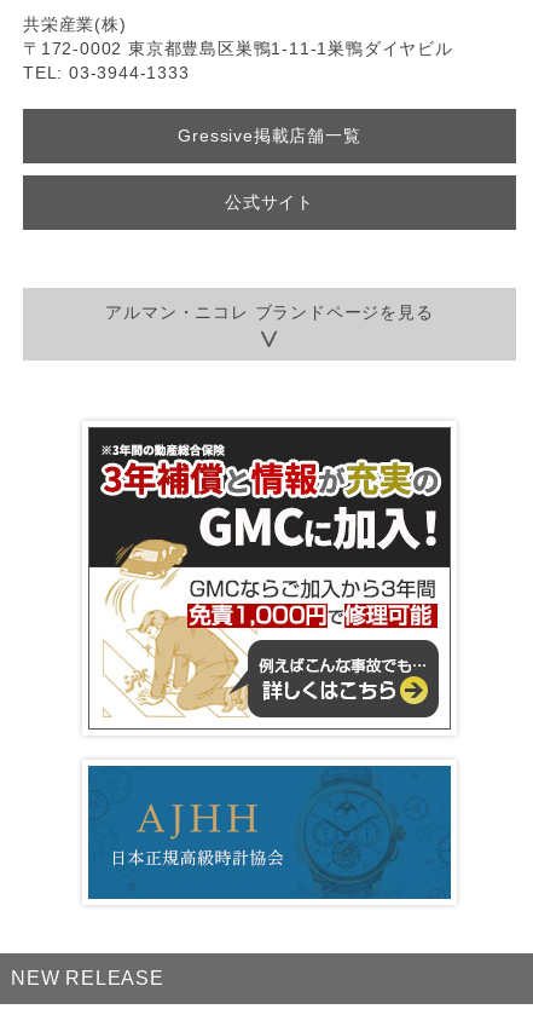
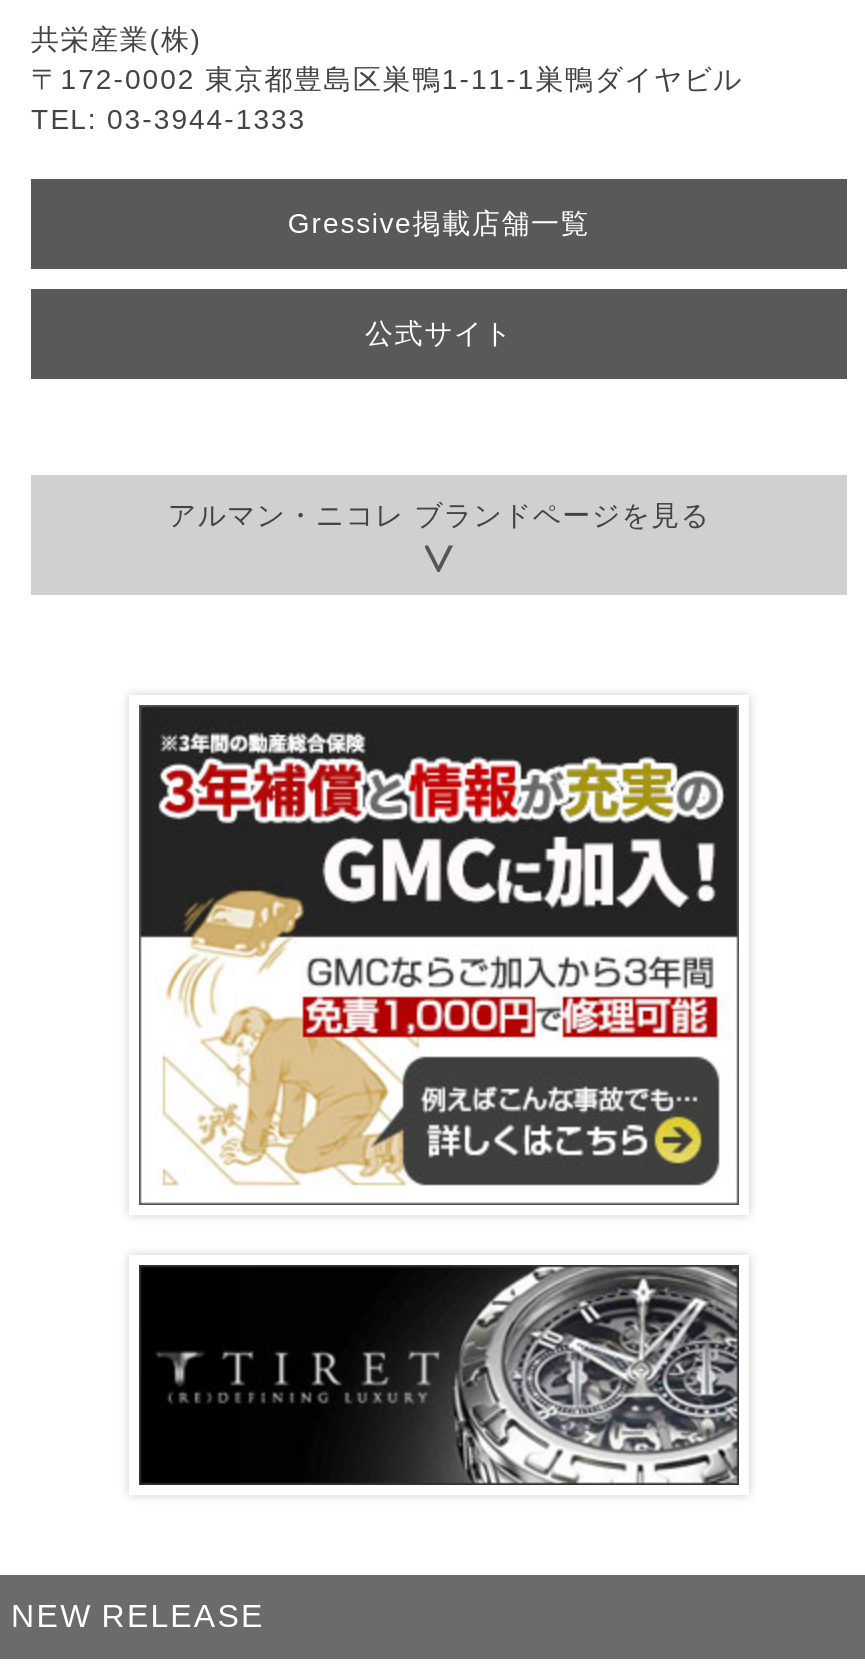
- [image]
+ [image]
